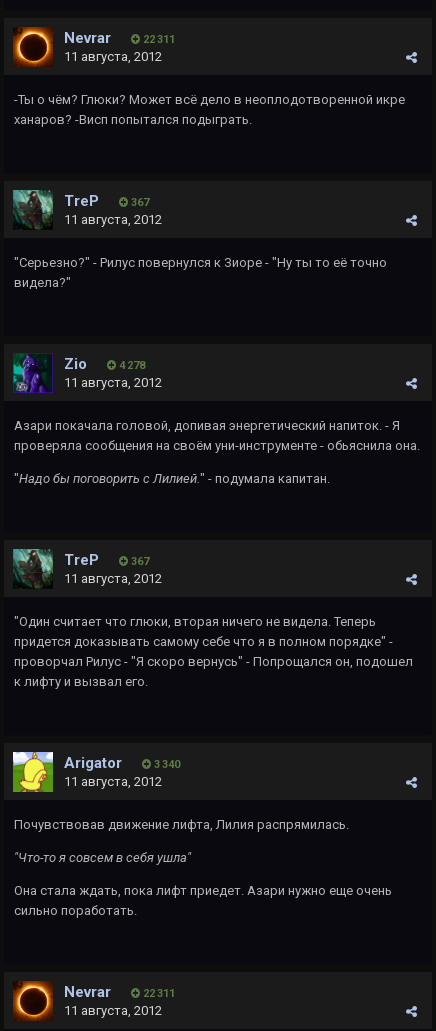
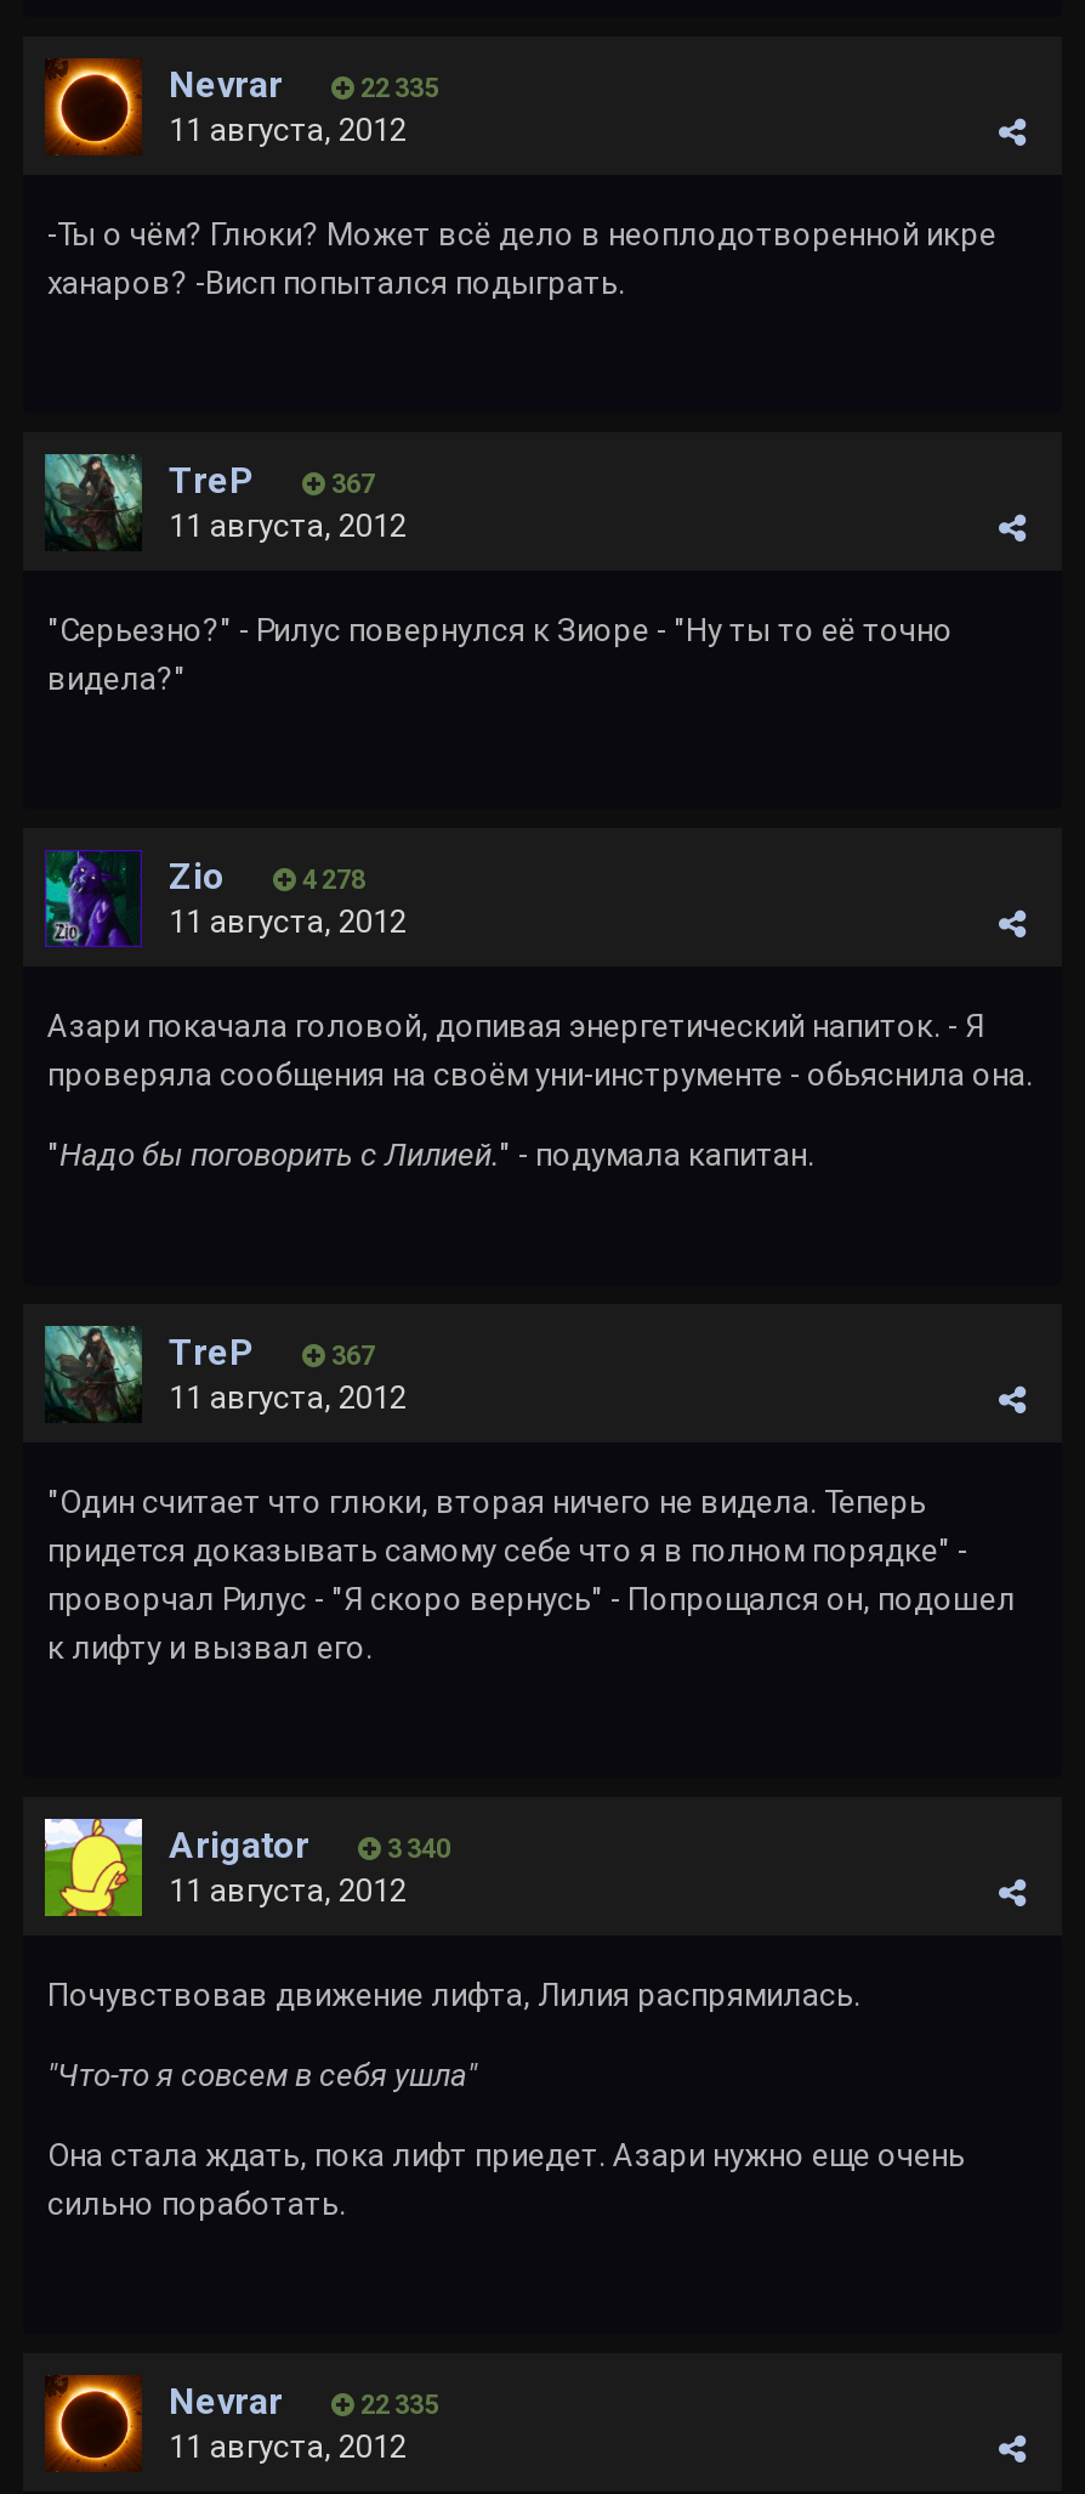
- 22 311
+ 22 335

- 22 311
+ 22 335
